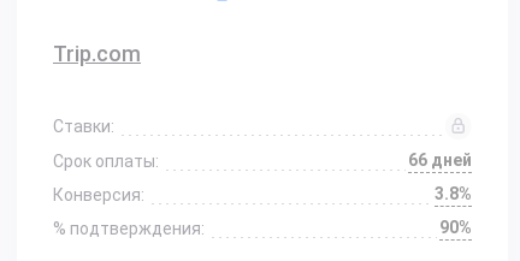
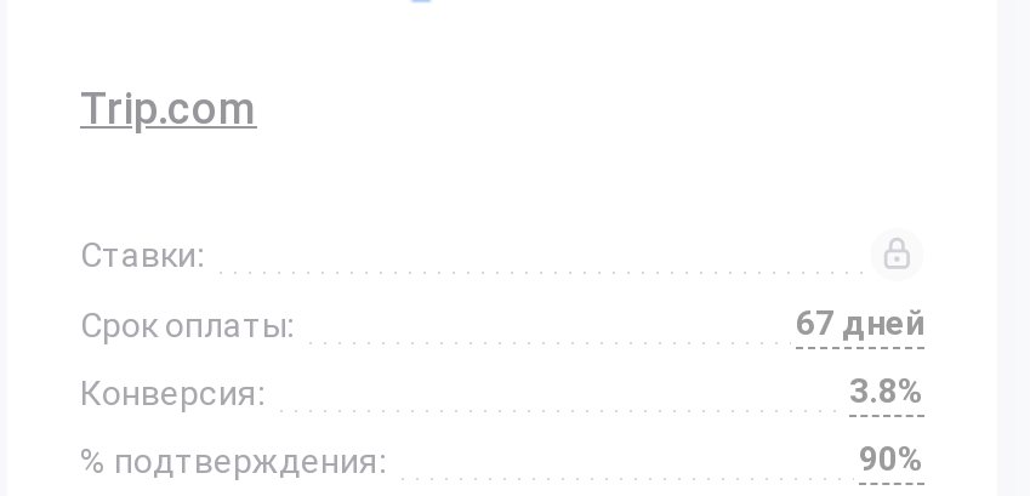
- 66 дней
+ 67 дней
